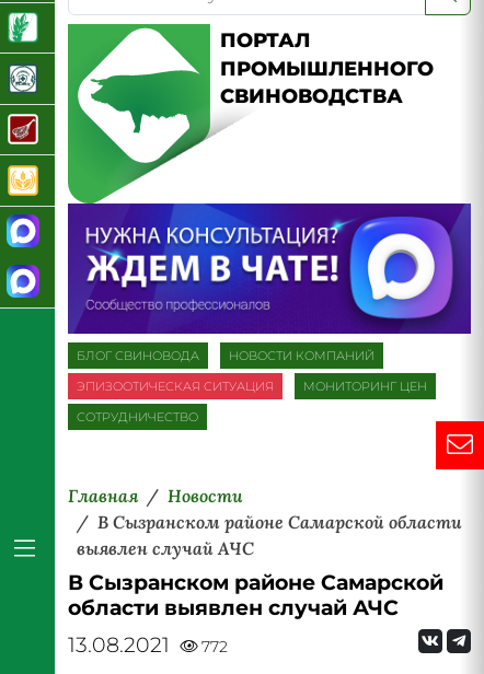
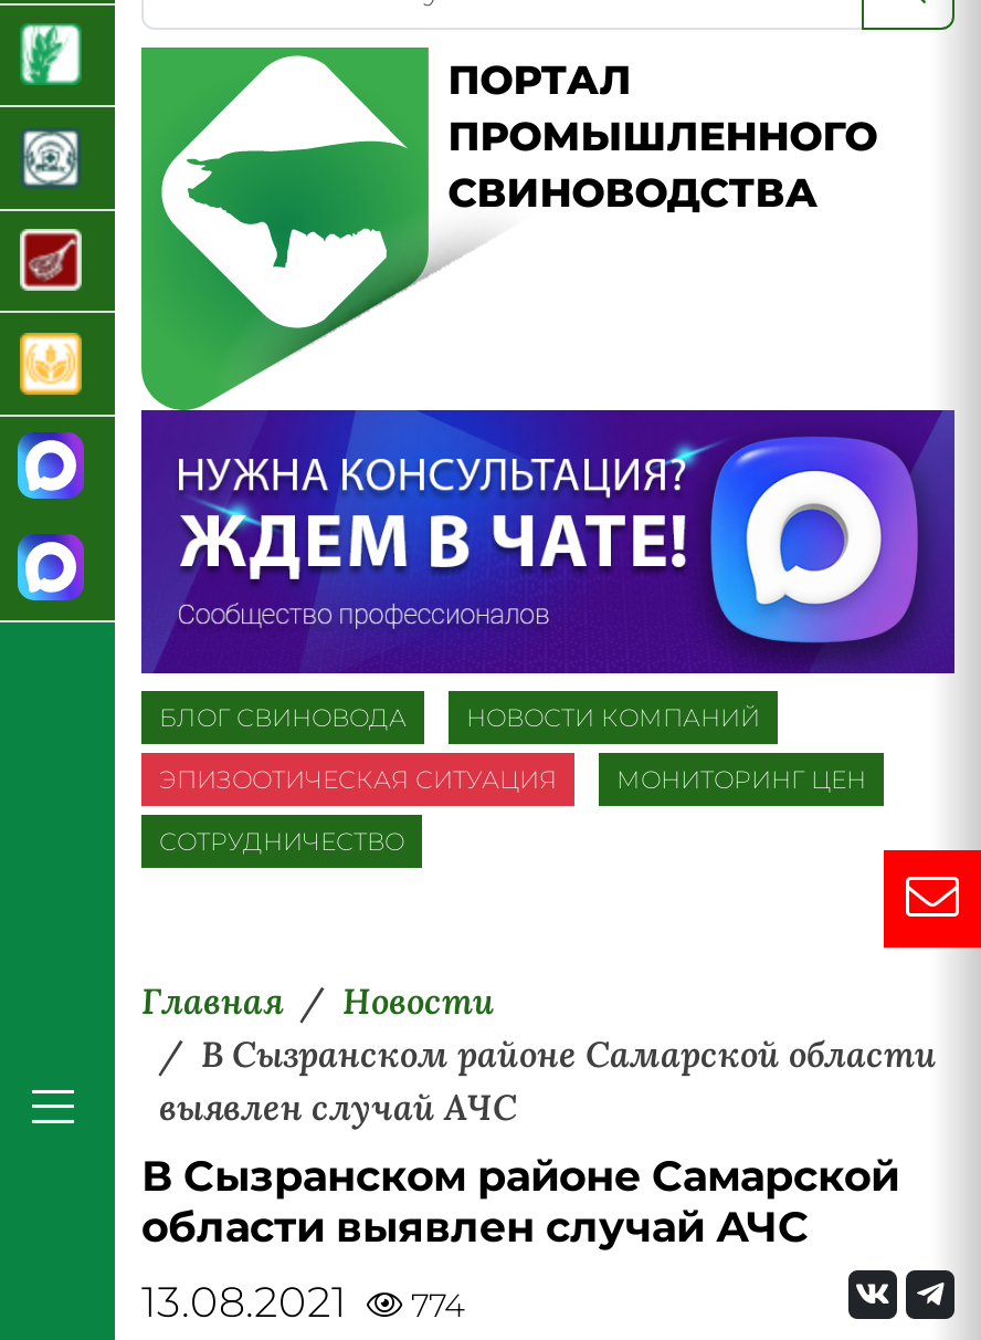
- 13.08.2021 772
+ 13.08.2021 774
